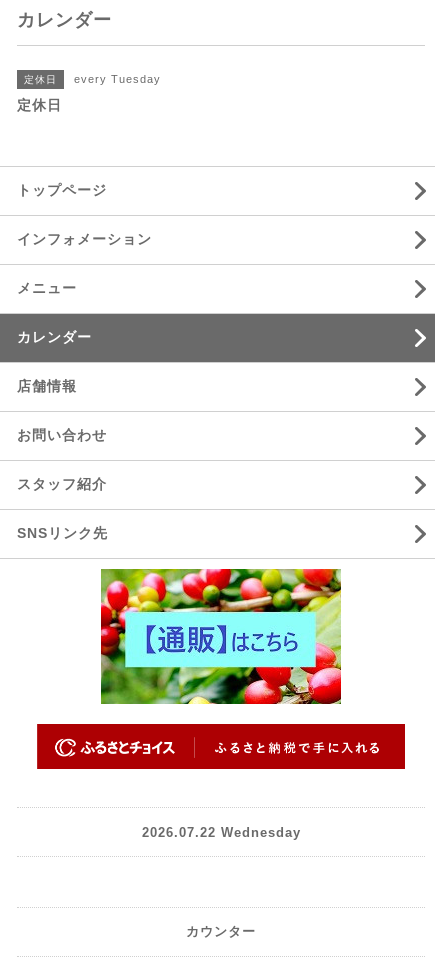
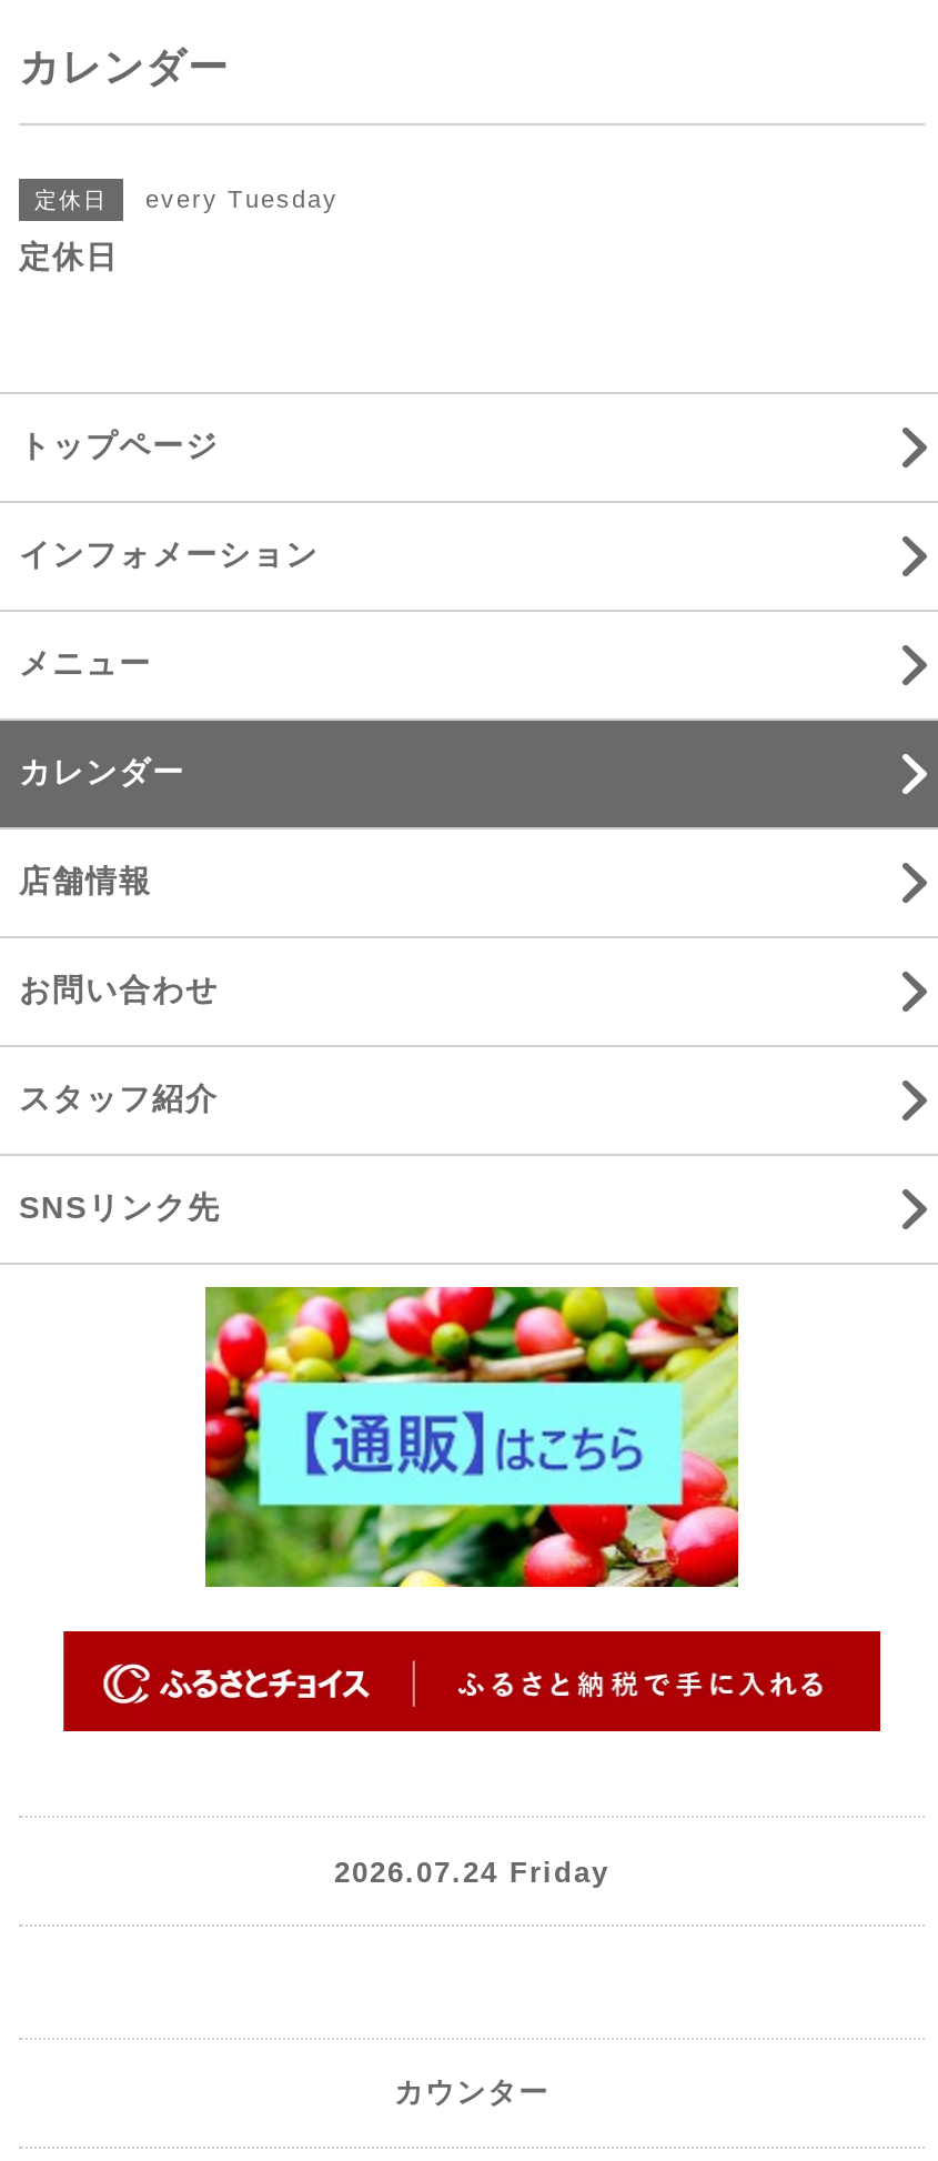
- 2026.07.22 Wednesday
+ 2026.07.24 Friday
